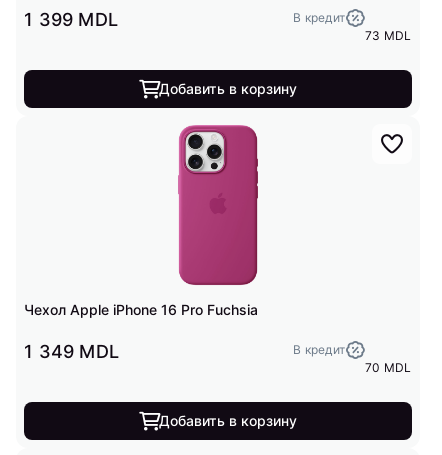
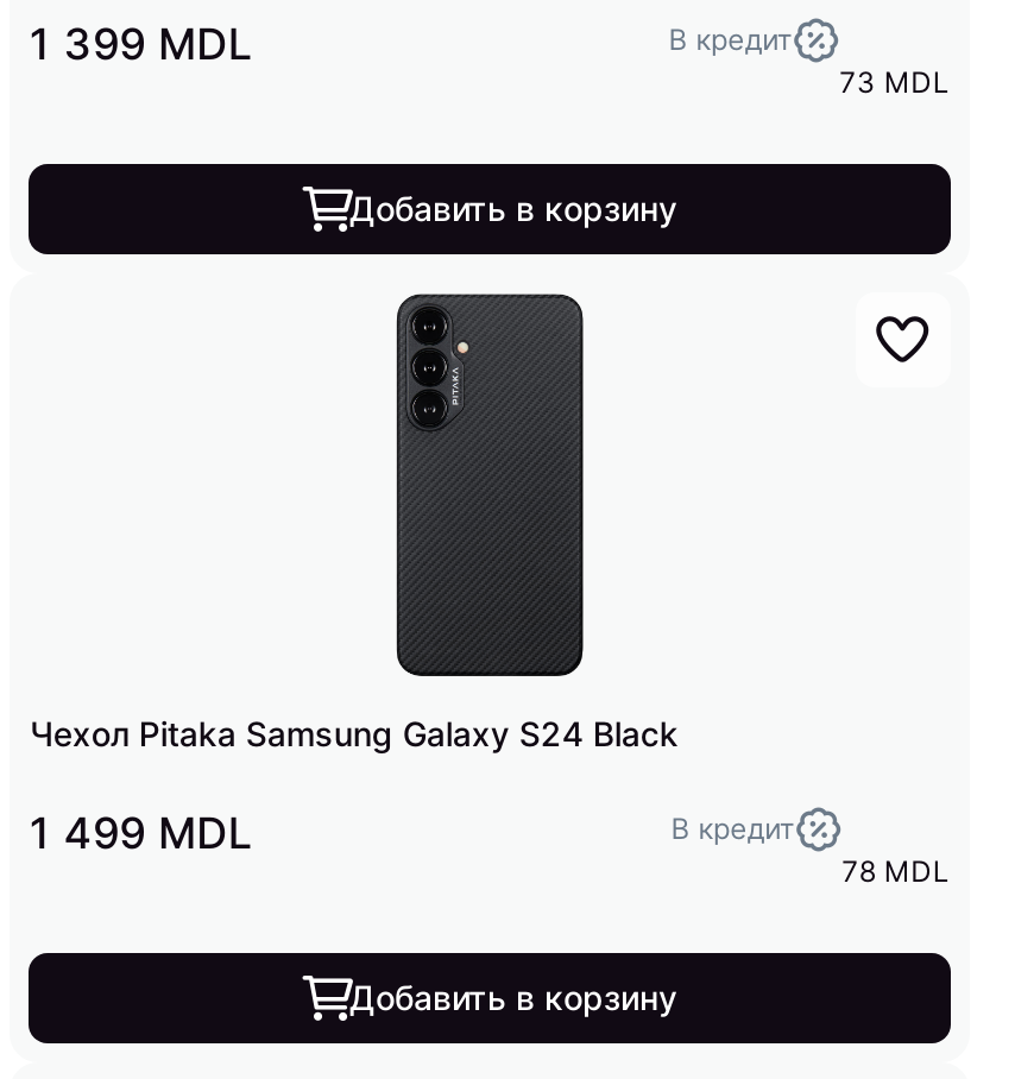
- [image]
- Чехол Apple iPhone 16 Pro Fuchsia
+ [image]
+ Чехол Pitaka Samsung Galaxy S24 Black

- 1 349 MDL
+ 1 499 MDL

- 70 MDL
+ 78 MDL
